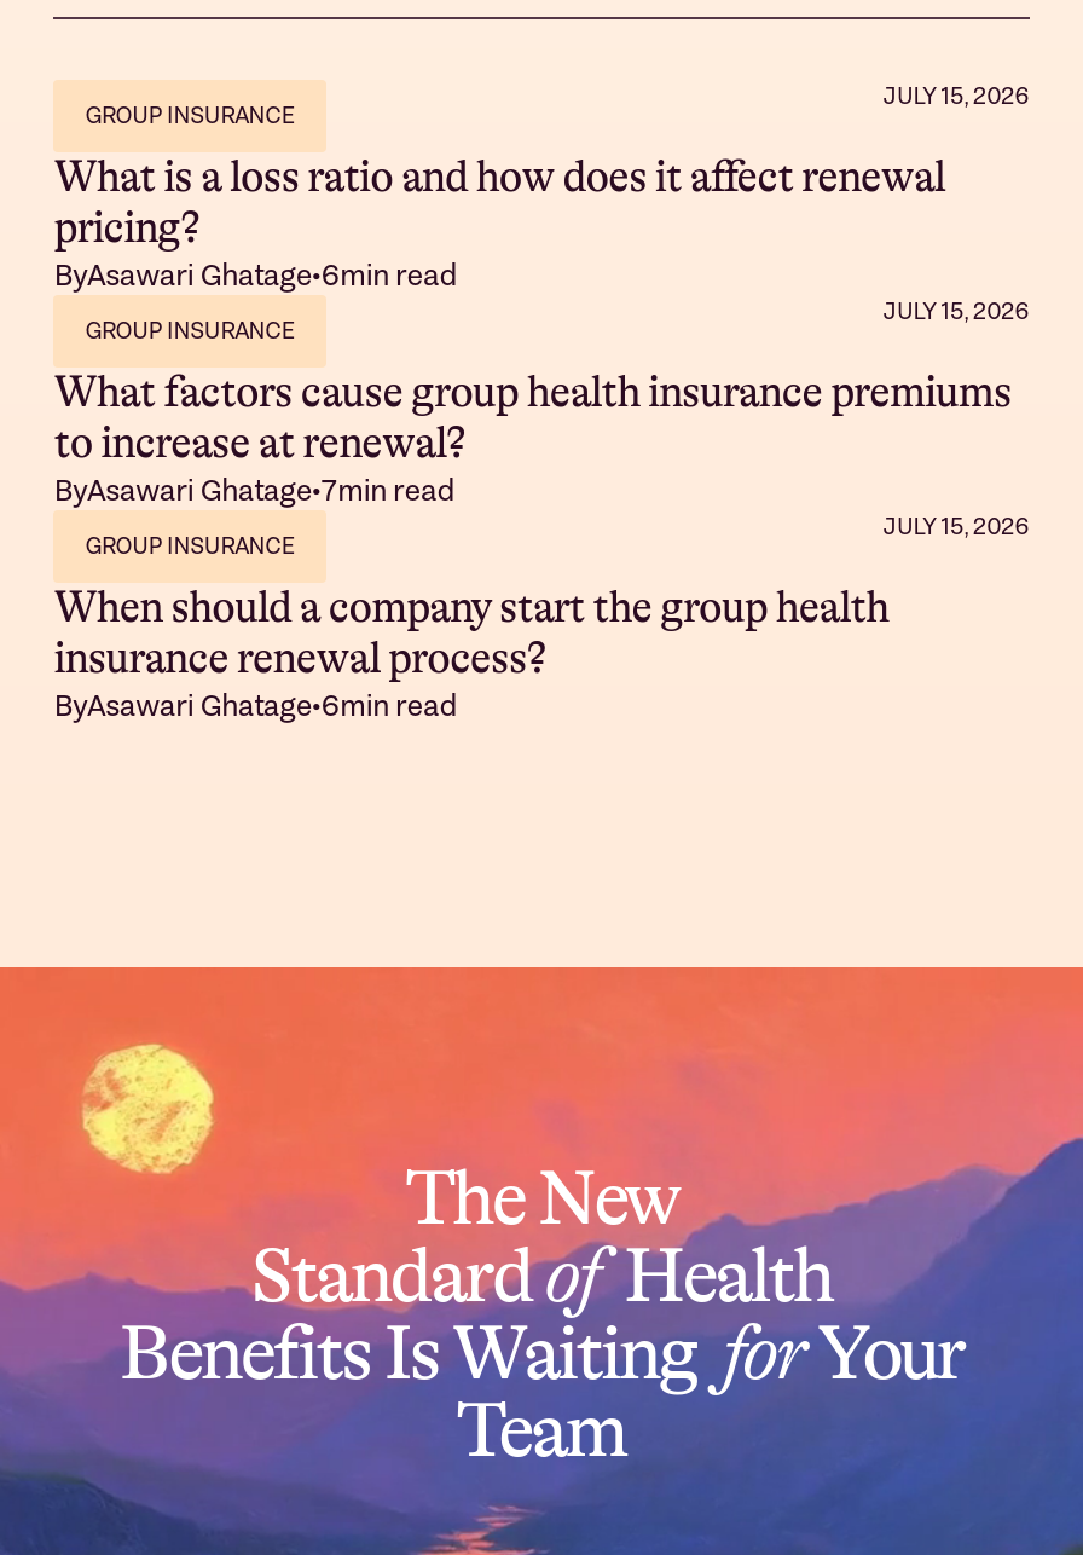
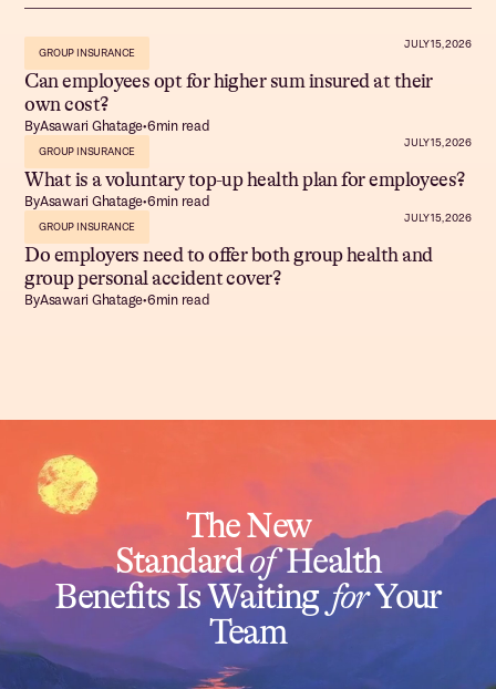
- What is a loss ratio and how does it affect renewal
- pricing?
+ Can employees opt for higher sum insured at their
+ own cost?

- What factors cause group health insurance premiums
- to increase at renewal?
- ByAsawari Ghatage•7min read
+ What is a voluntary top-up health plan for employees?
+ ByAsawari Ghatage•6min read

- When should a company start the group health
- insurance renewal process?
+ Do employers need to offer both group health and
+ group personal accident cover?
